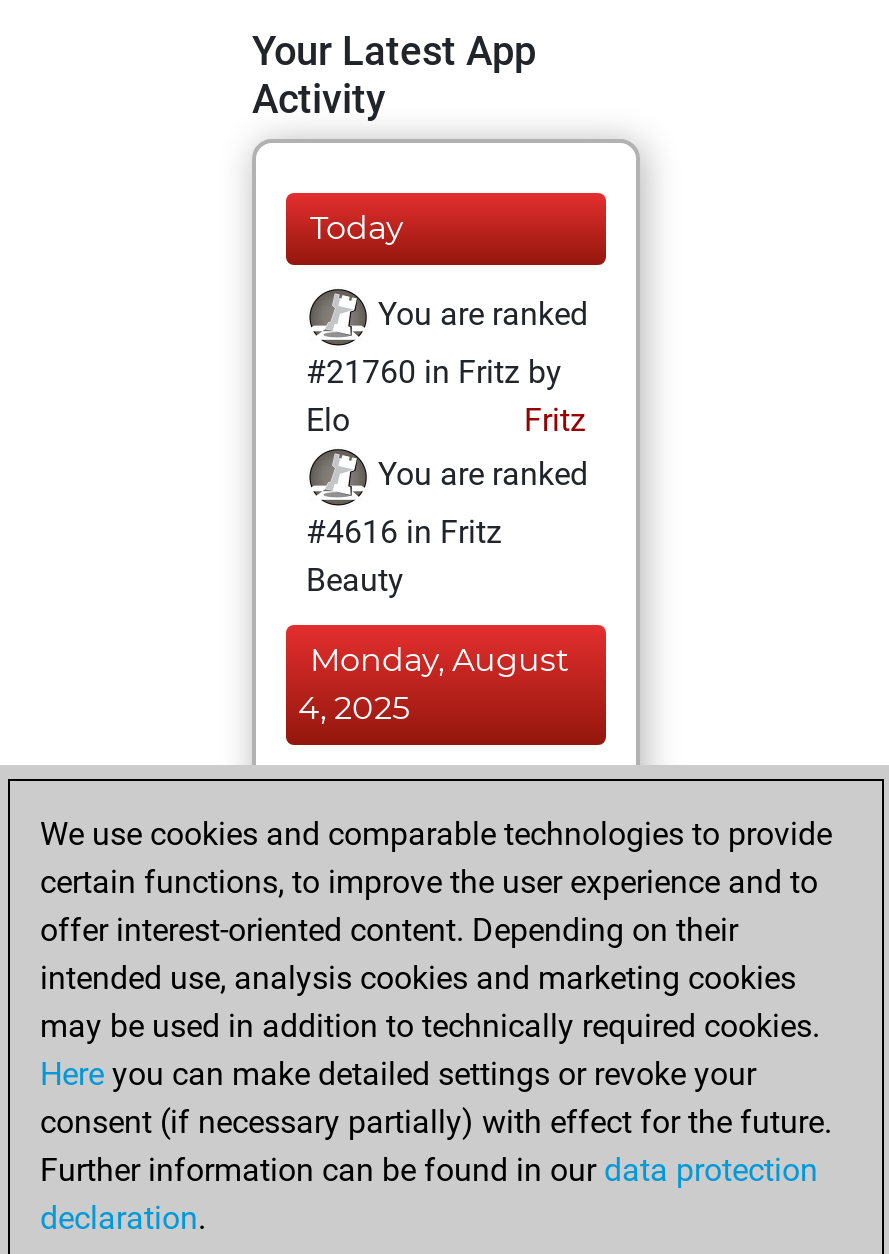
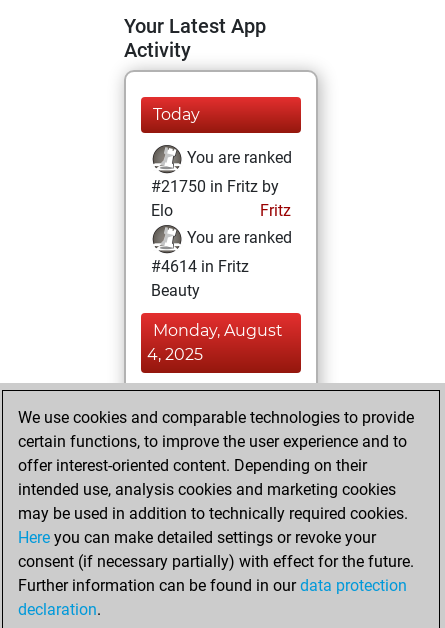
- #21760 in Fritz by
+ #21750 in Fritz by

- #4616 in Fritz
+ #4614 in Fritz
